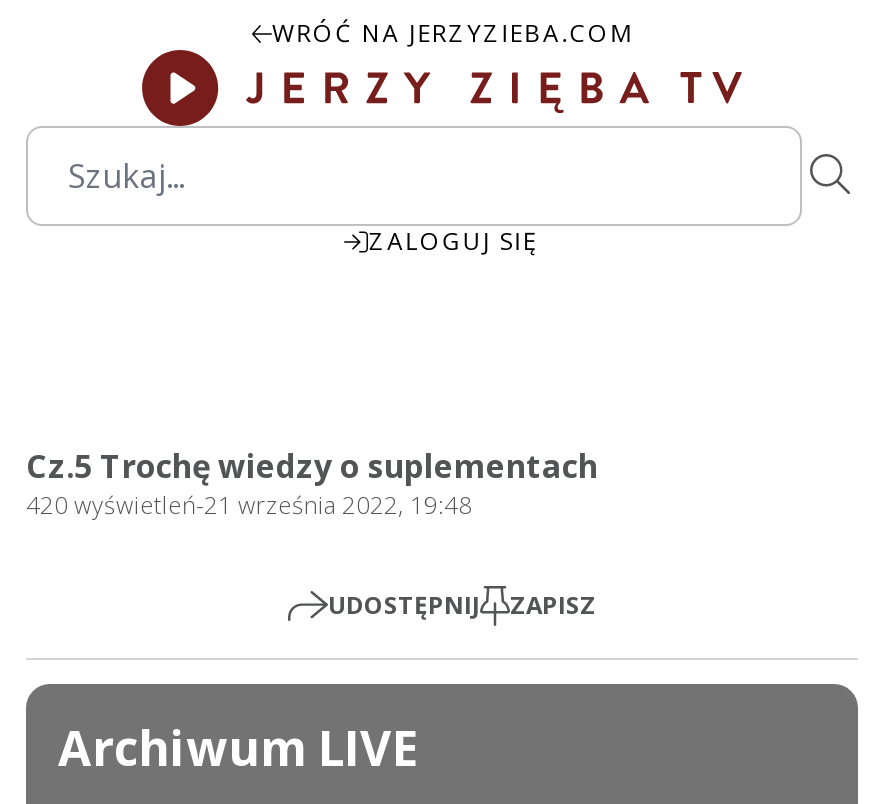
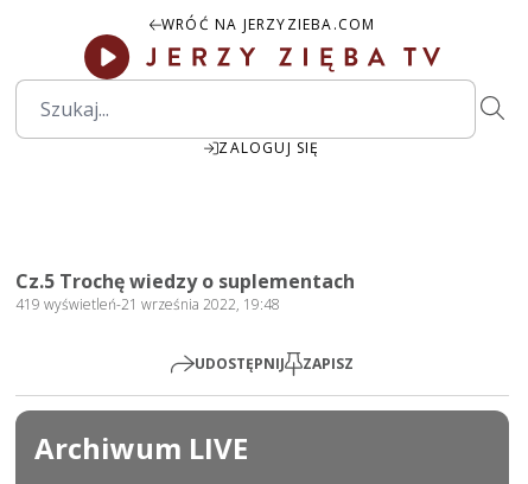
- 420 wyświetleń-21 września 2022, 19:48
+ 419 wyświetleń-21 września 2022, 19:48
